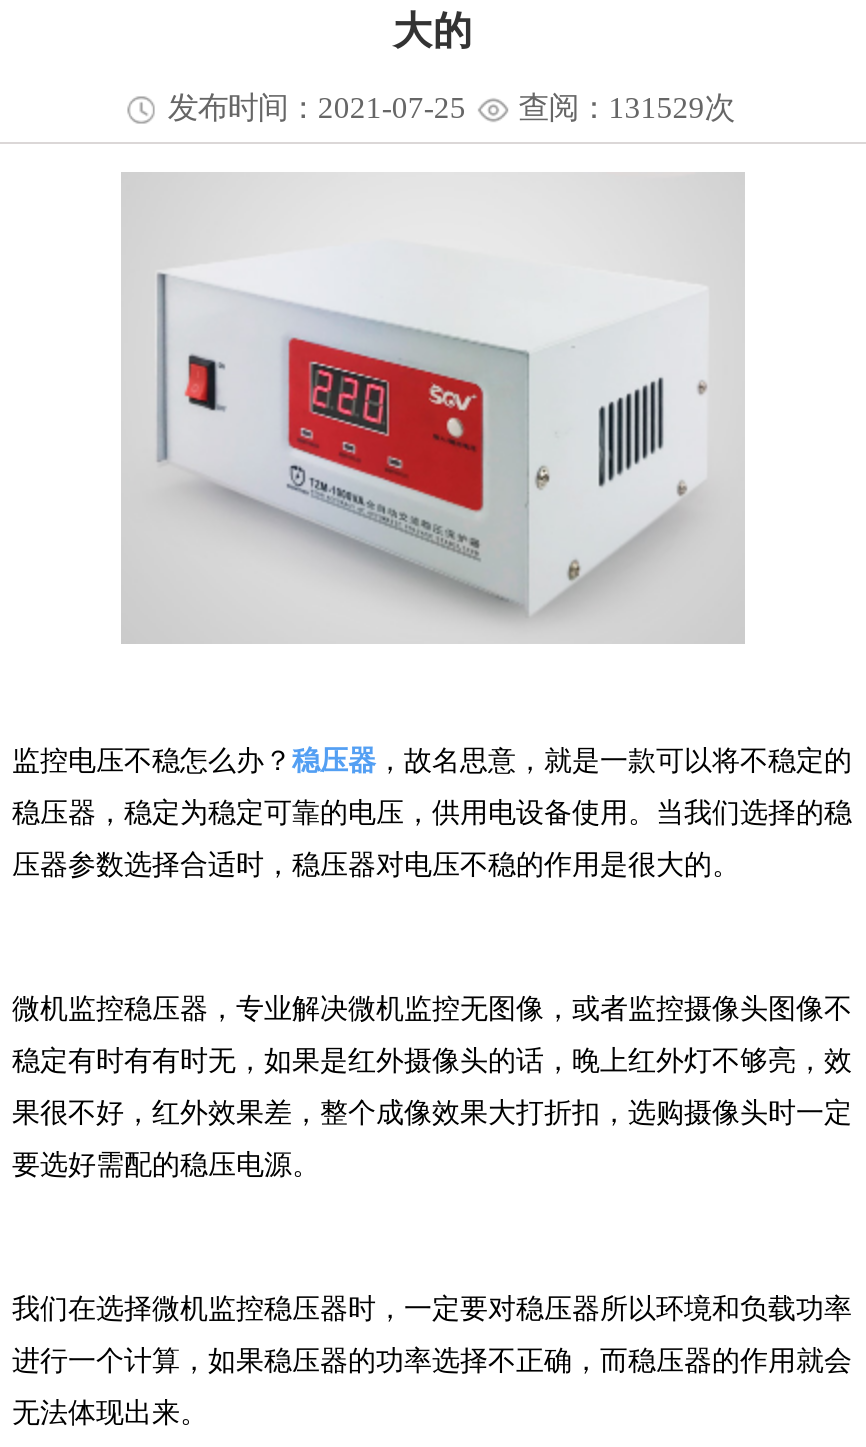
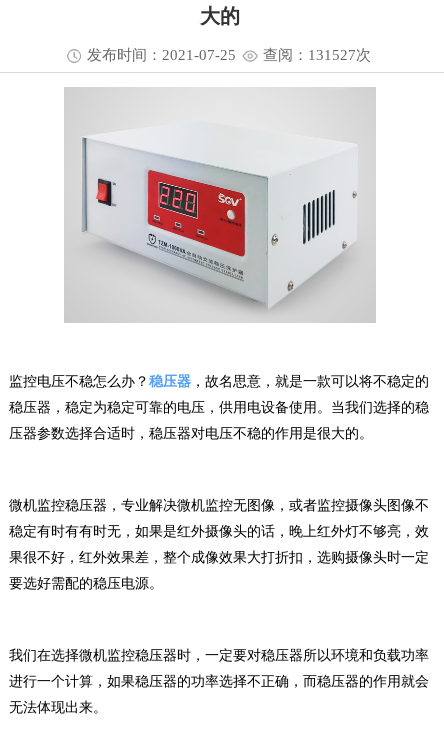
- 发布时间：2021-07-25 查阅：131529次
+ 发布时间：2021-07-25 查阅：131527次
